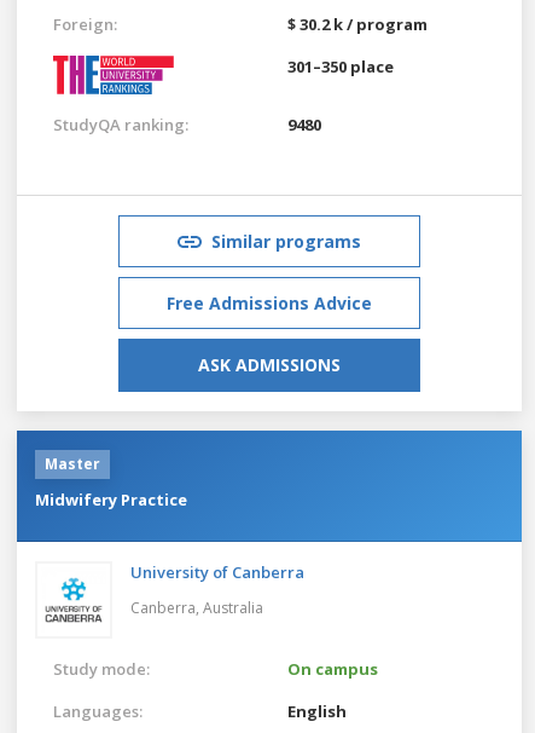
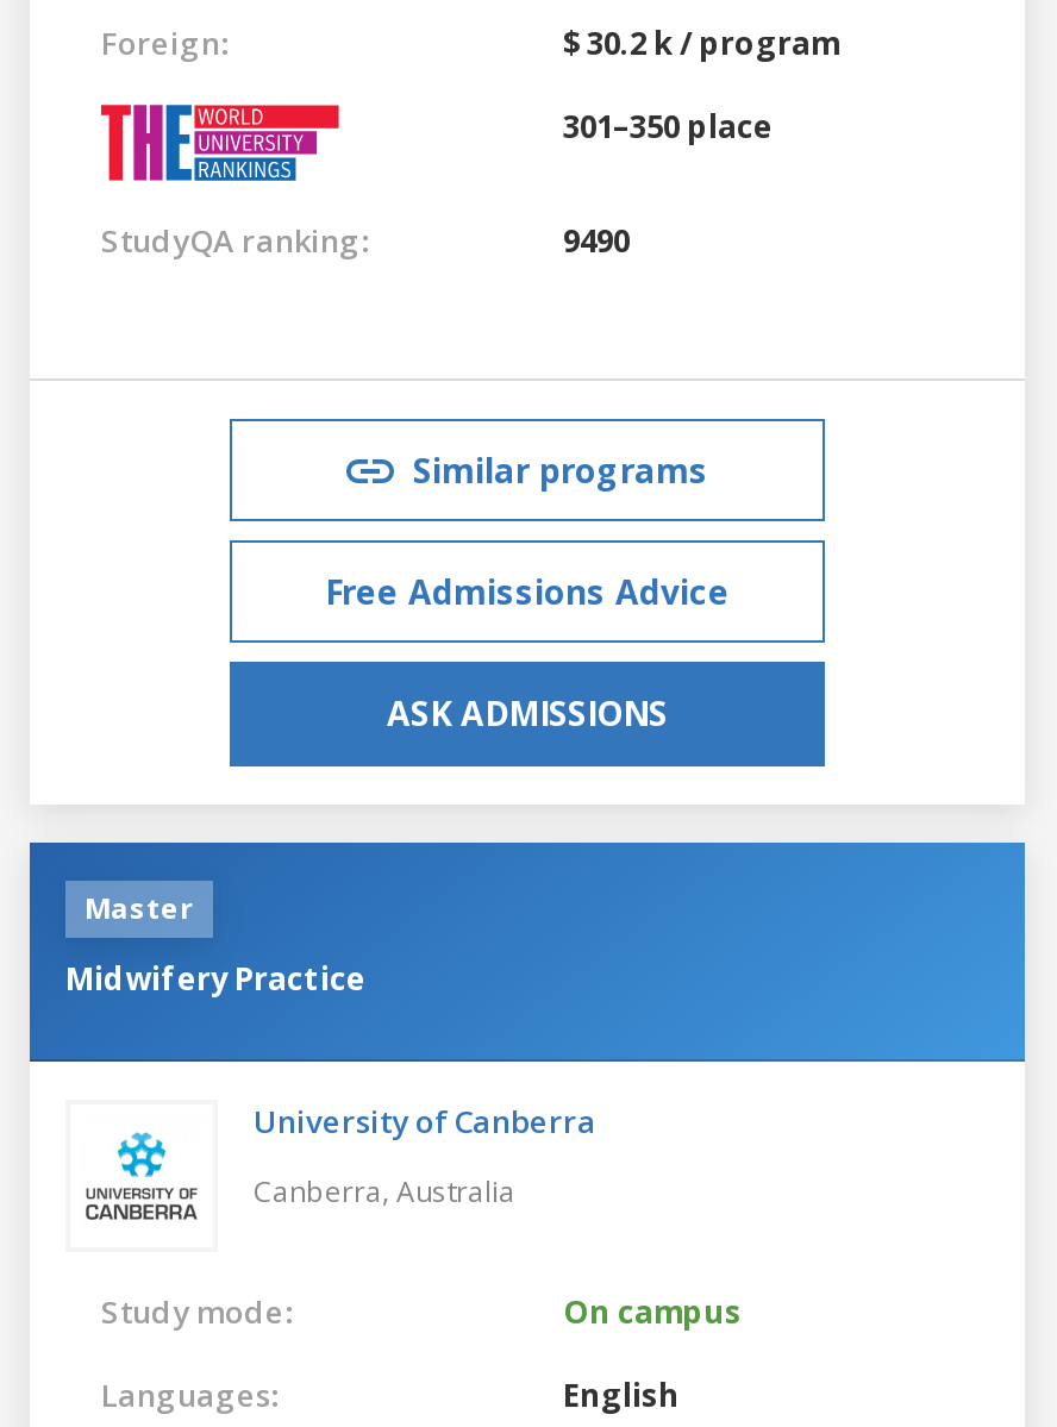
- 9480
+ 9490
